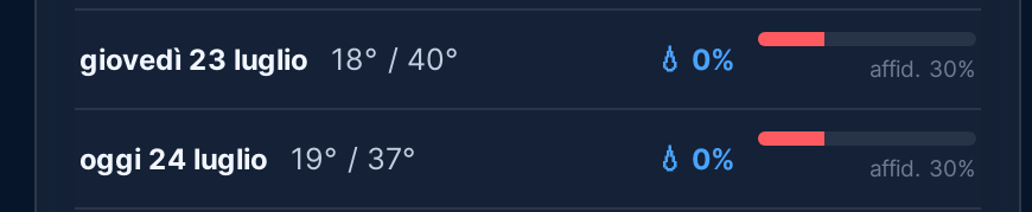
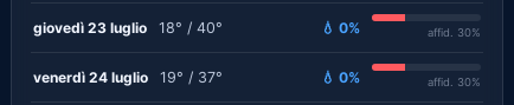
- oggi 24 luglio
+ venerdì 24 luglio
